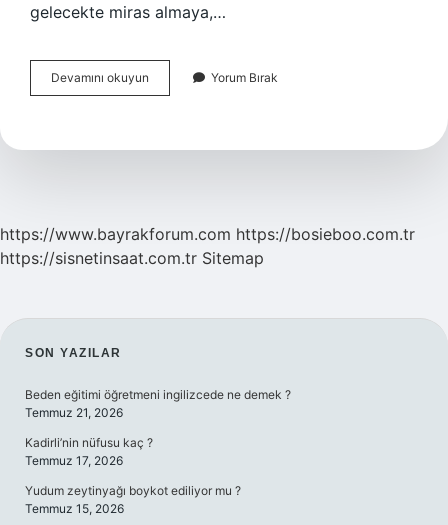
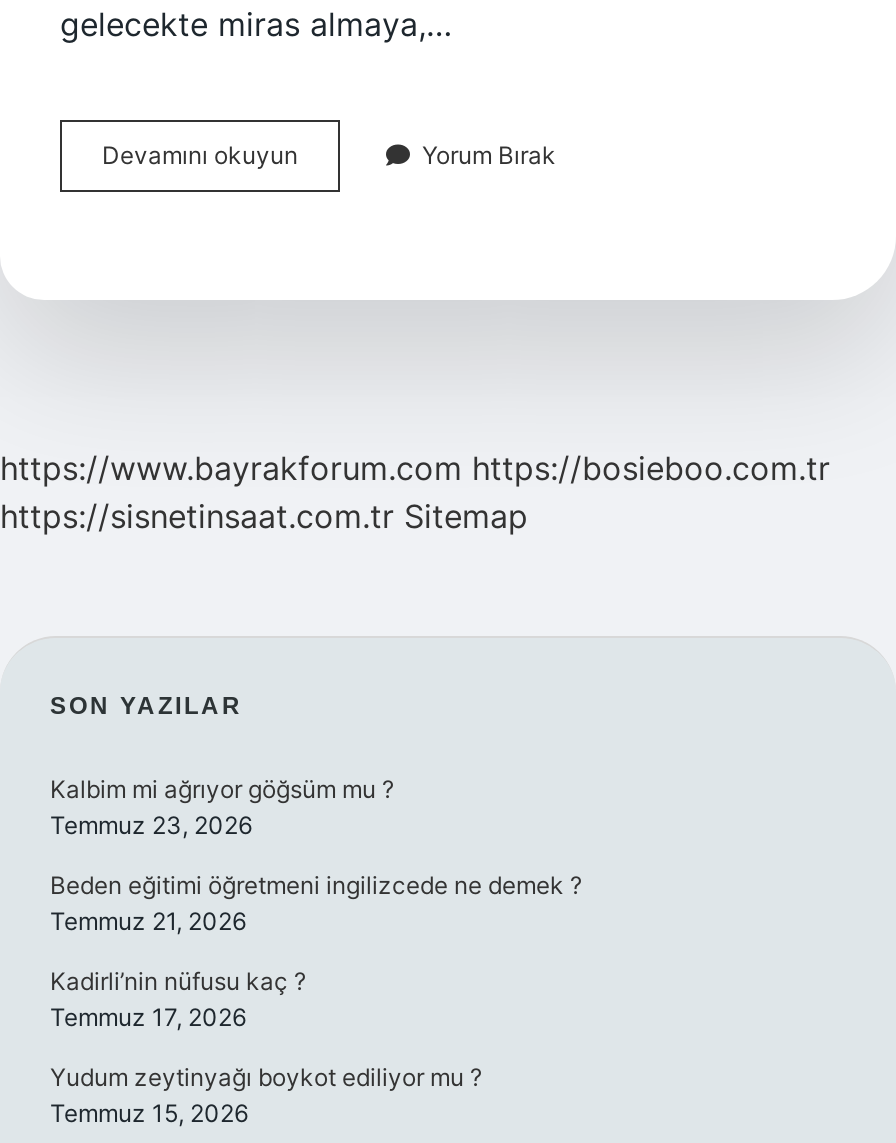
+ Kalbim mi ağrıyor göğsüm mu ?
+ Temmuz 23, 2026
